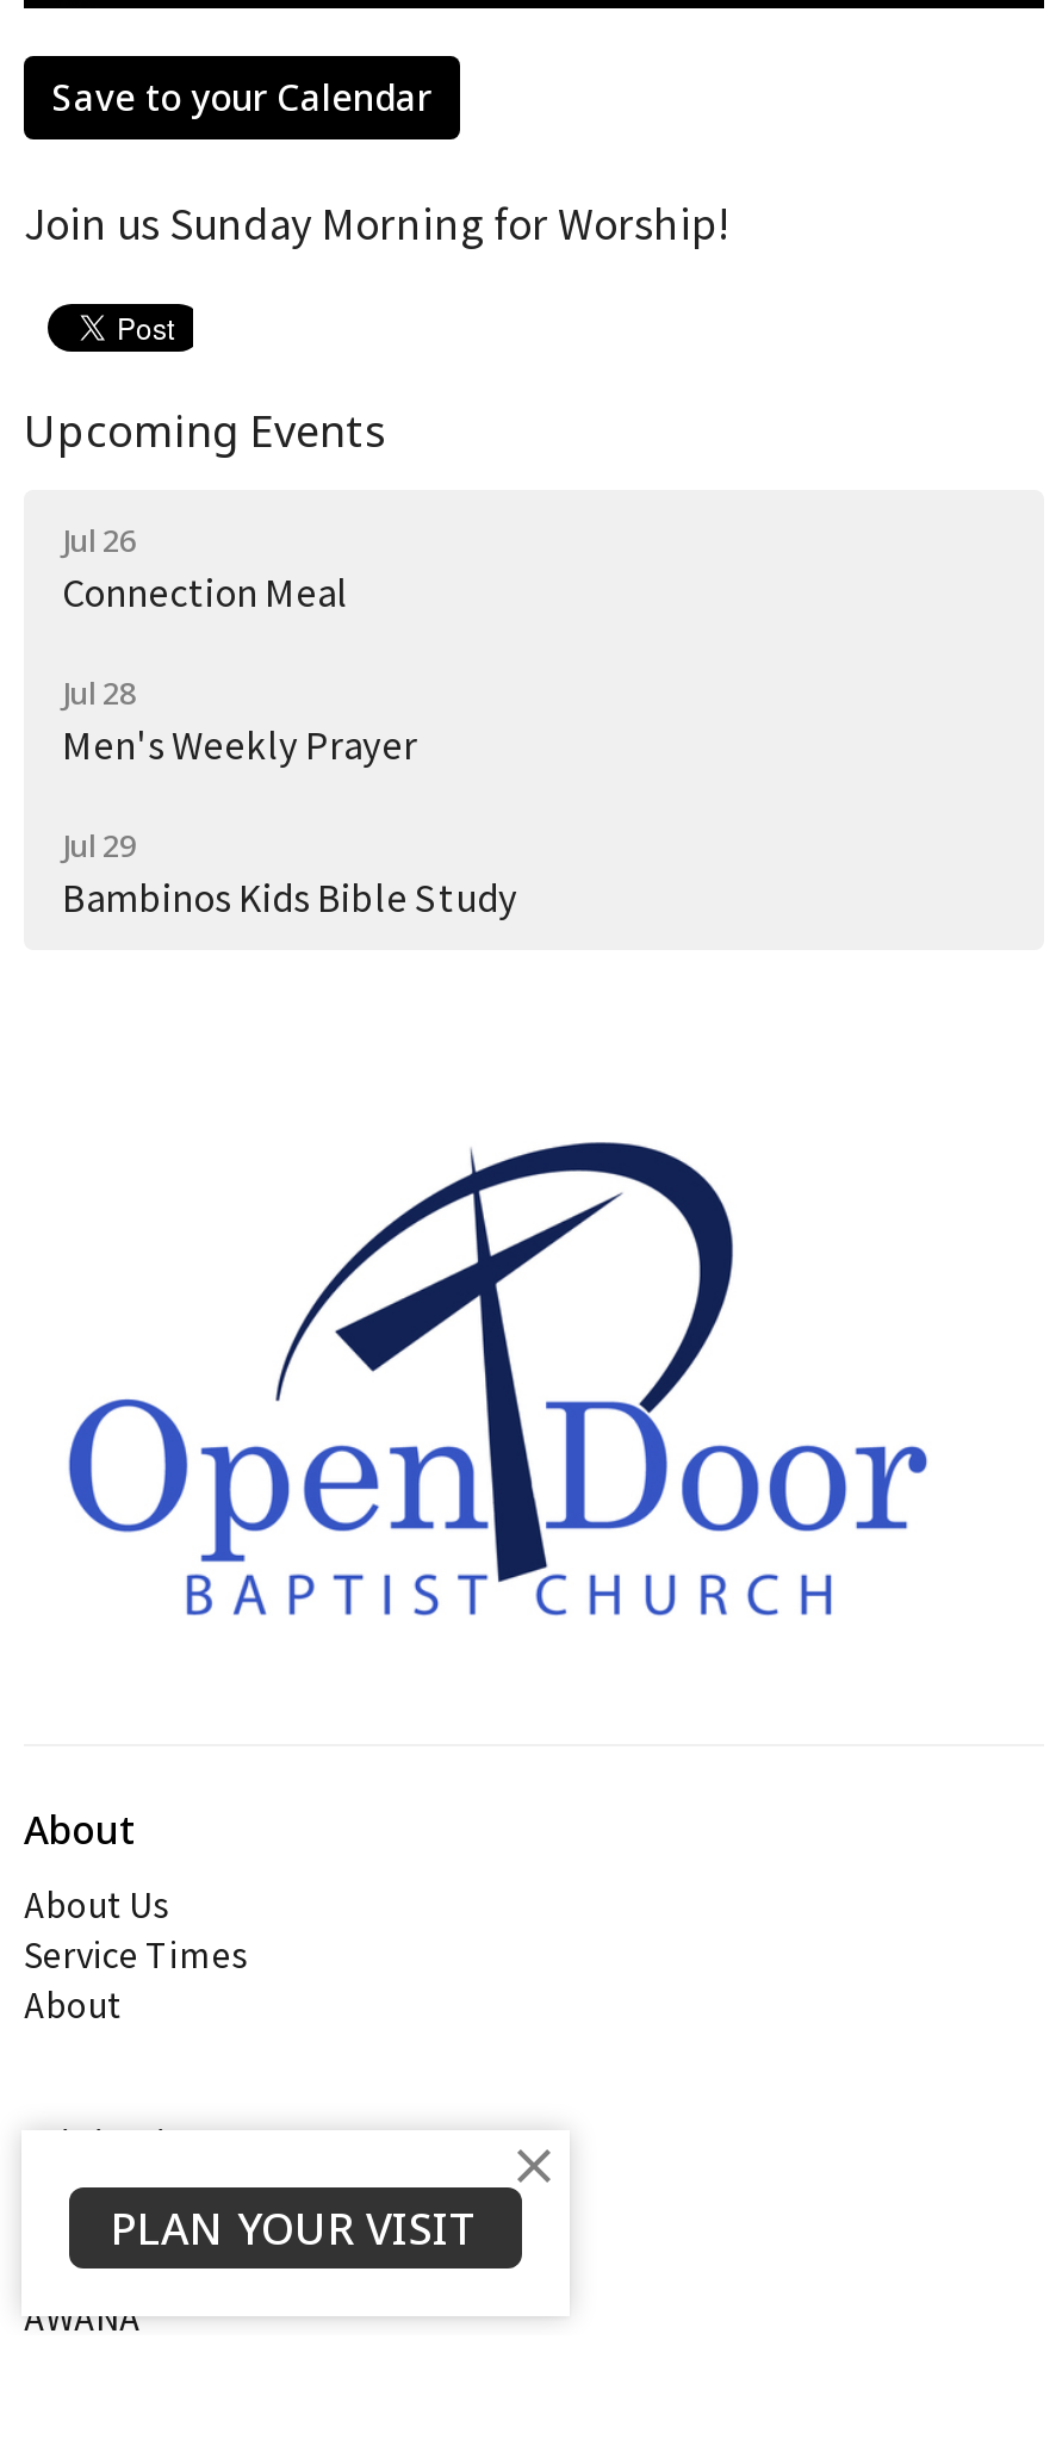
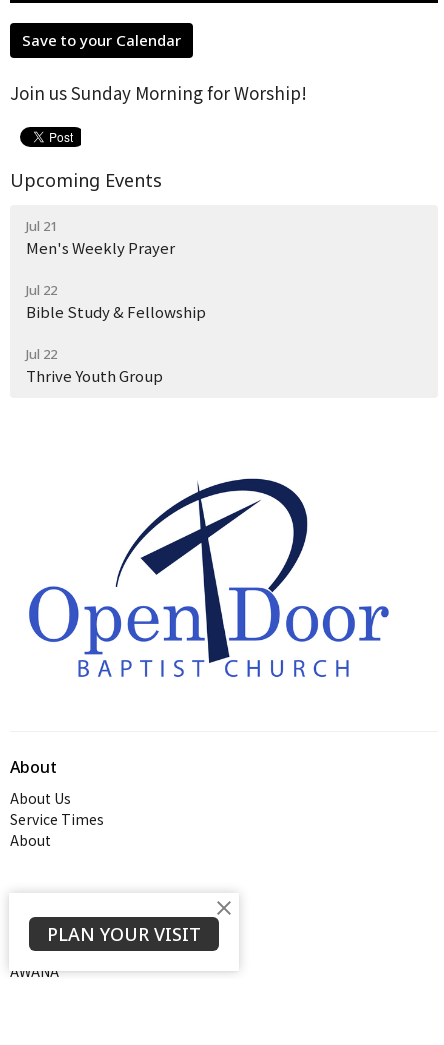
- Jul 26
- Connection Meal
- Jul 28
+ Jul 21

moved up: Men's Weekly Prayer

- Jul 29
- Bambinos Kids Bible Study
+ Jul 22
+ Bible Study & Fellowship
+ Jul 22
+ Thrive Youth Group
